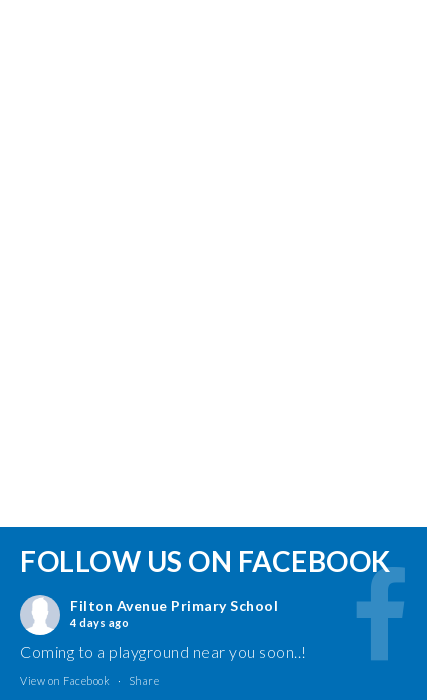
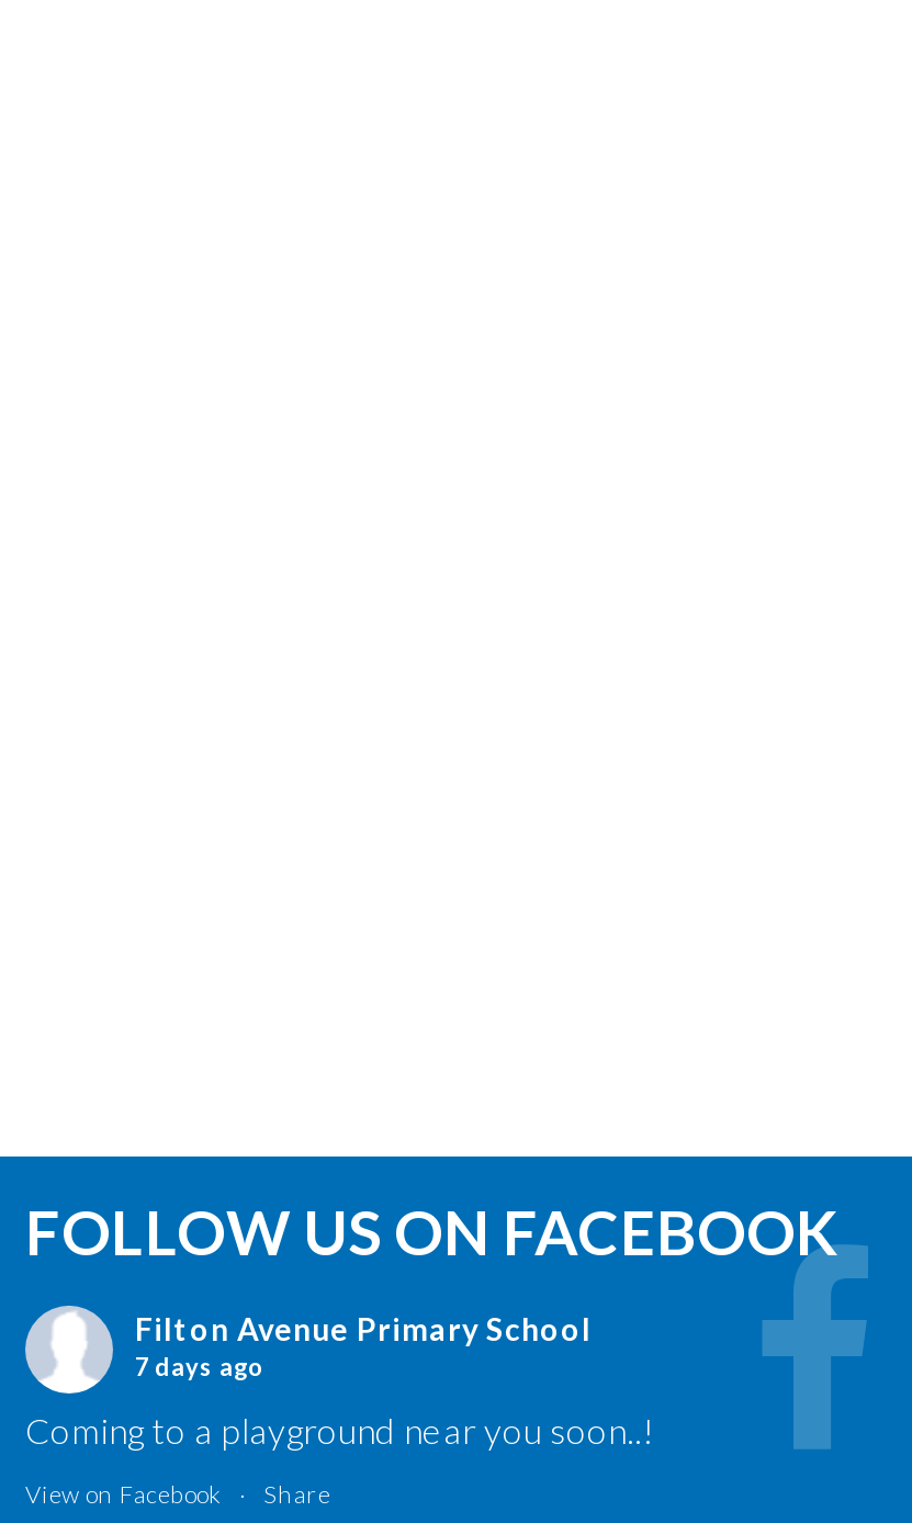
- 4 days ago
+ 7 days ago
